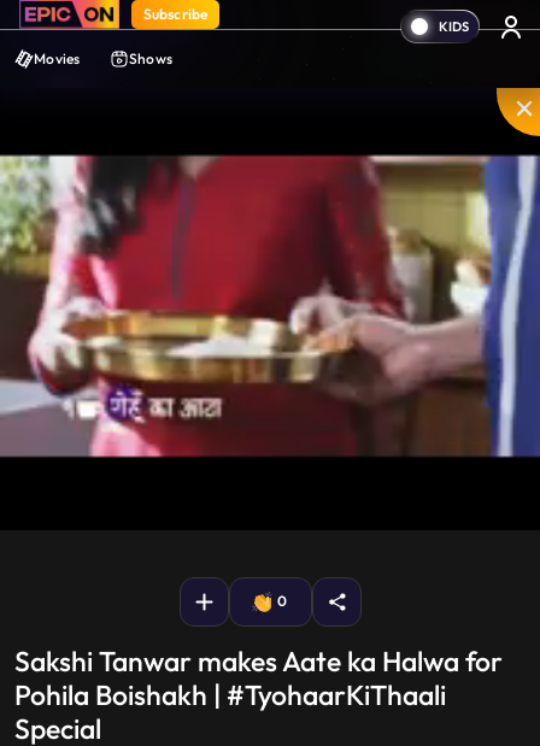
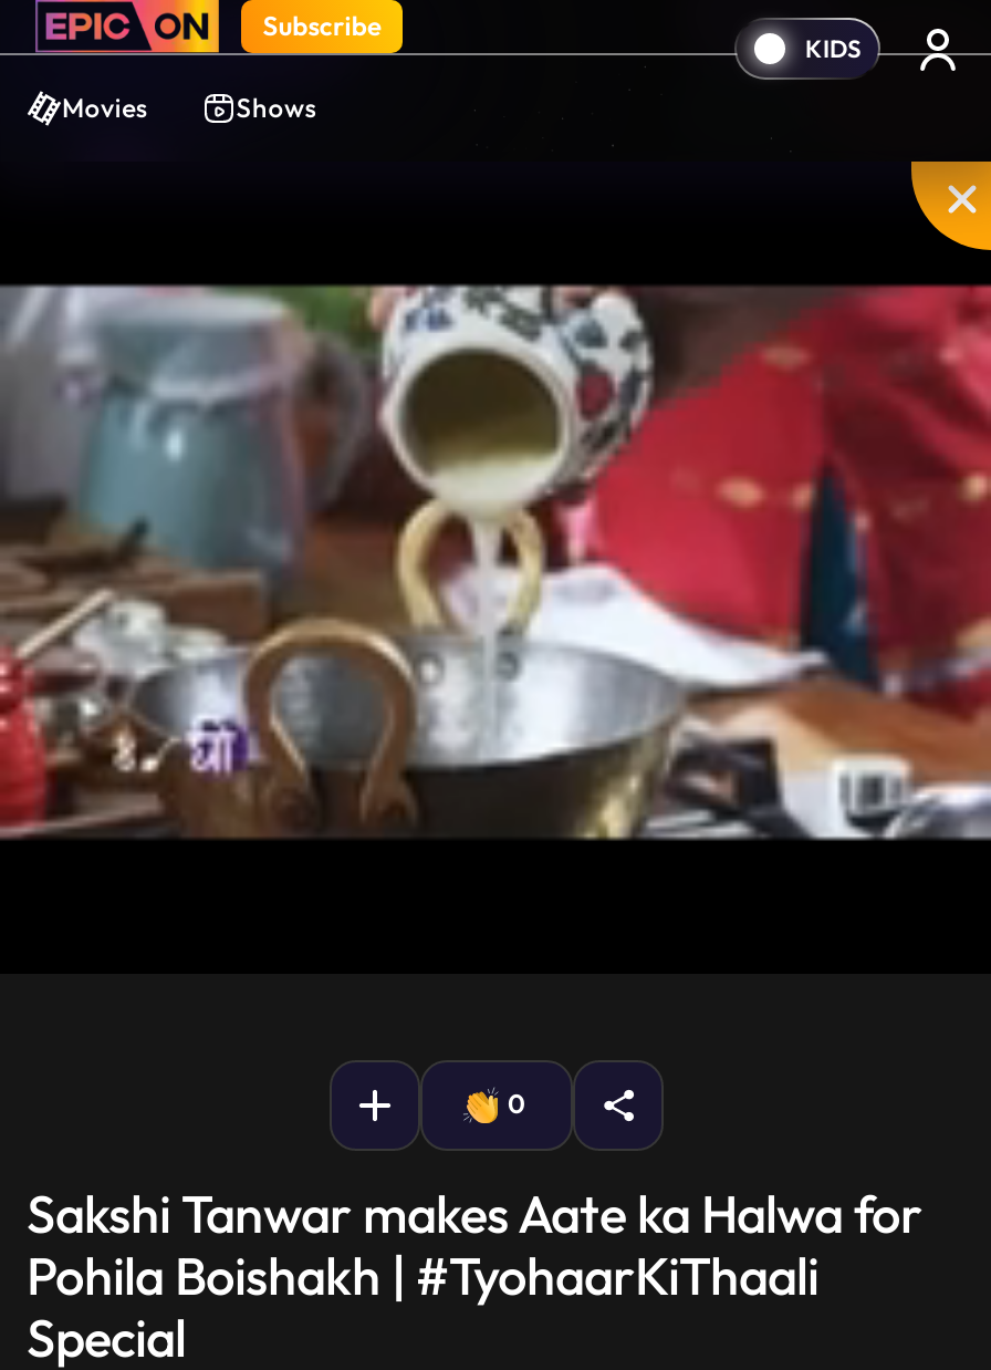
- [image]
+ [image]
